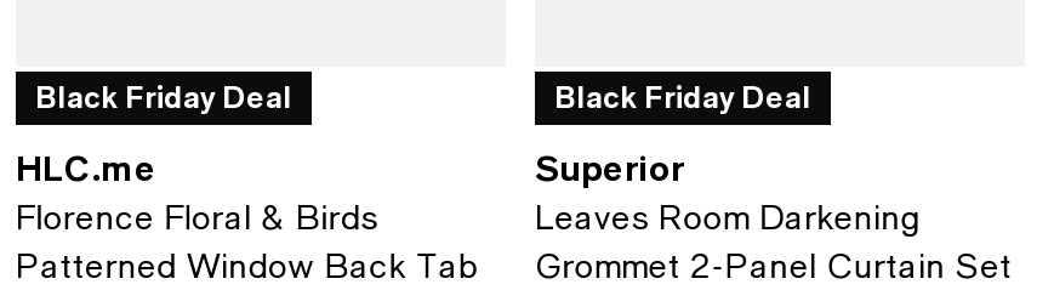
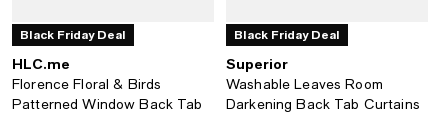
- Leaves Room Darkening
- Grommet 2-Panel Curtain Set
+ Washable Leaves Room
+ Darkening Back Tab Curtains
